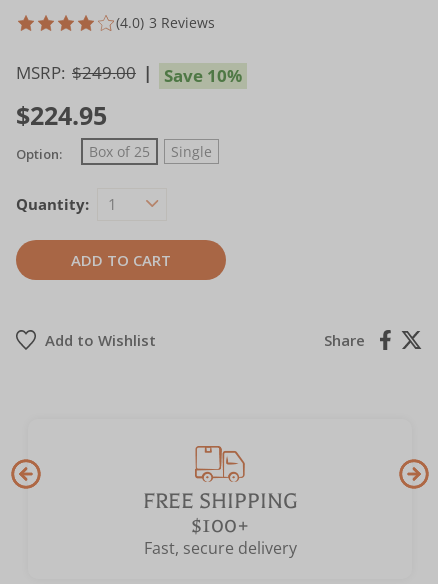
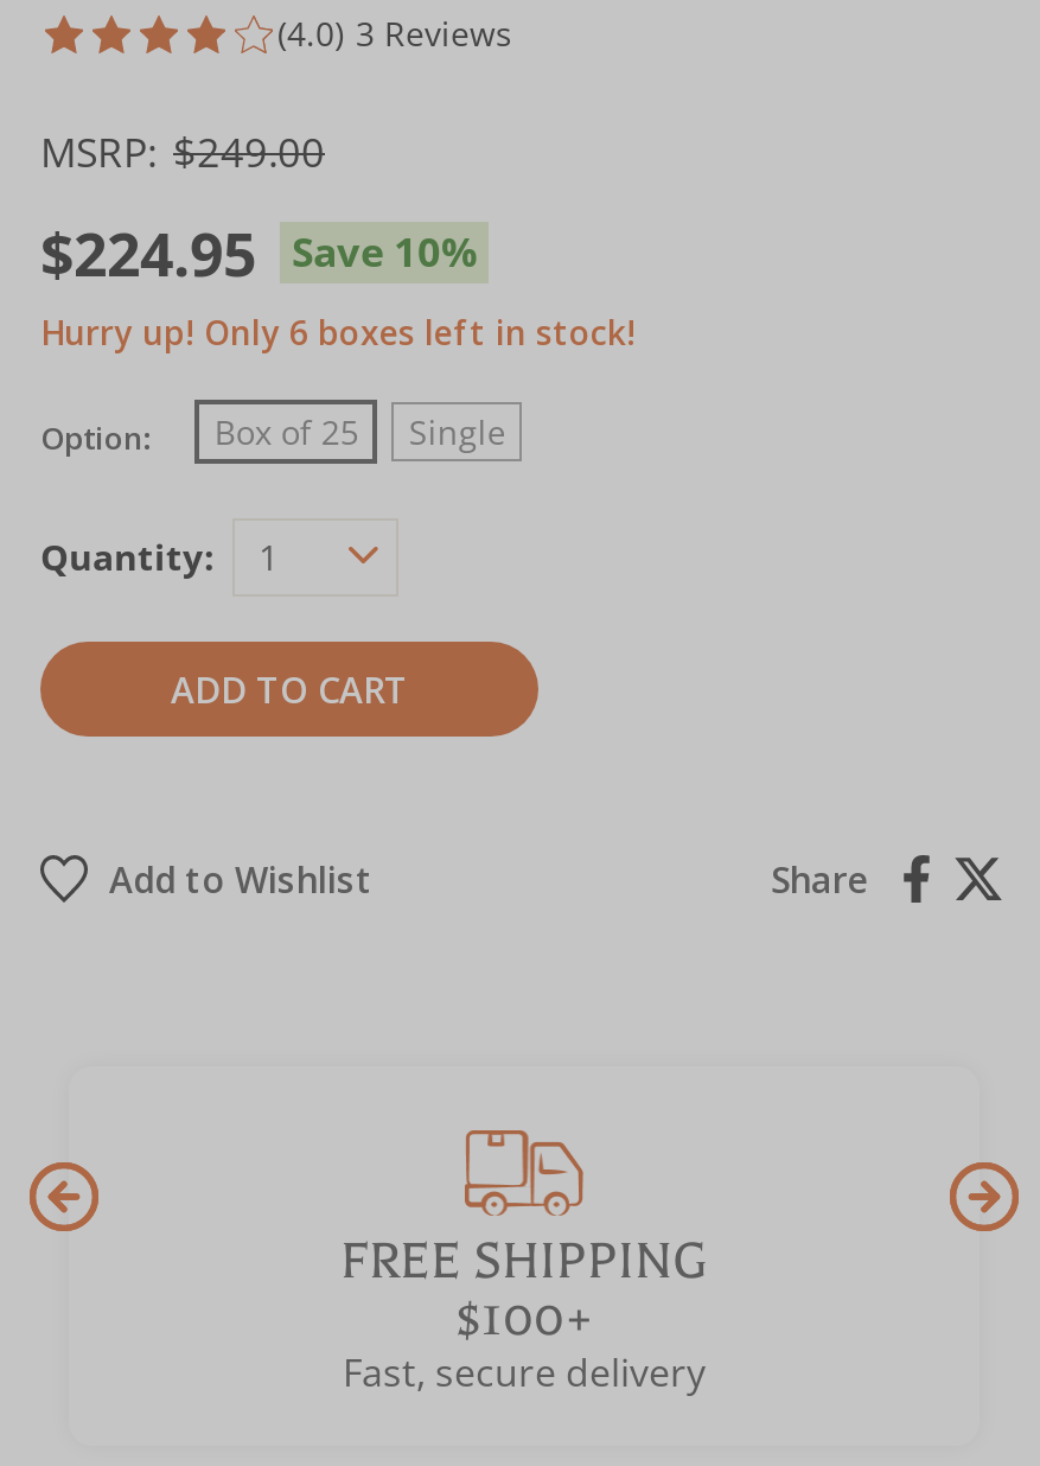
+ Hurry up! Only 6 boxes left in stock!
